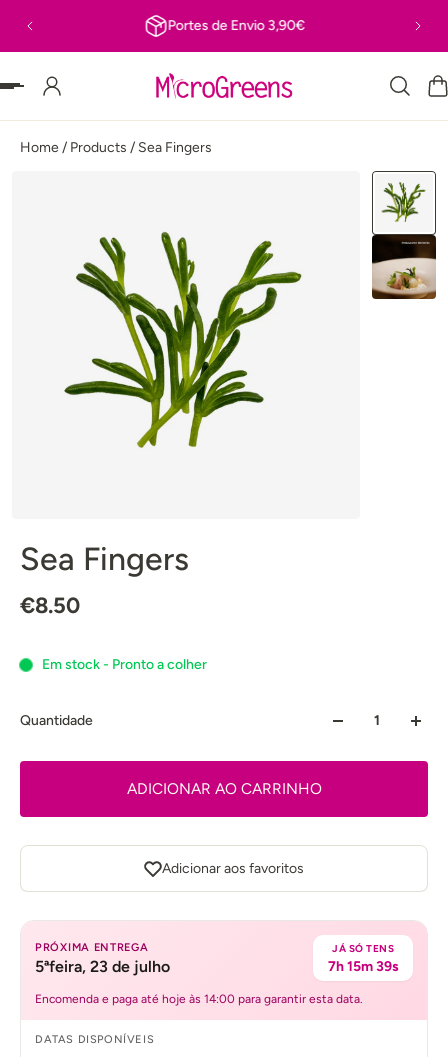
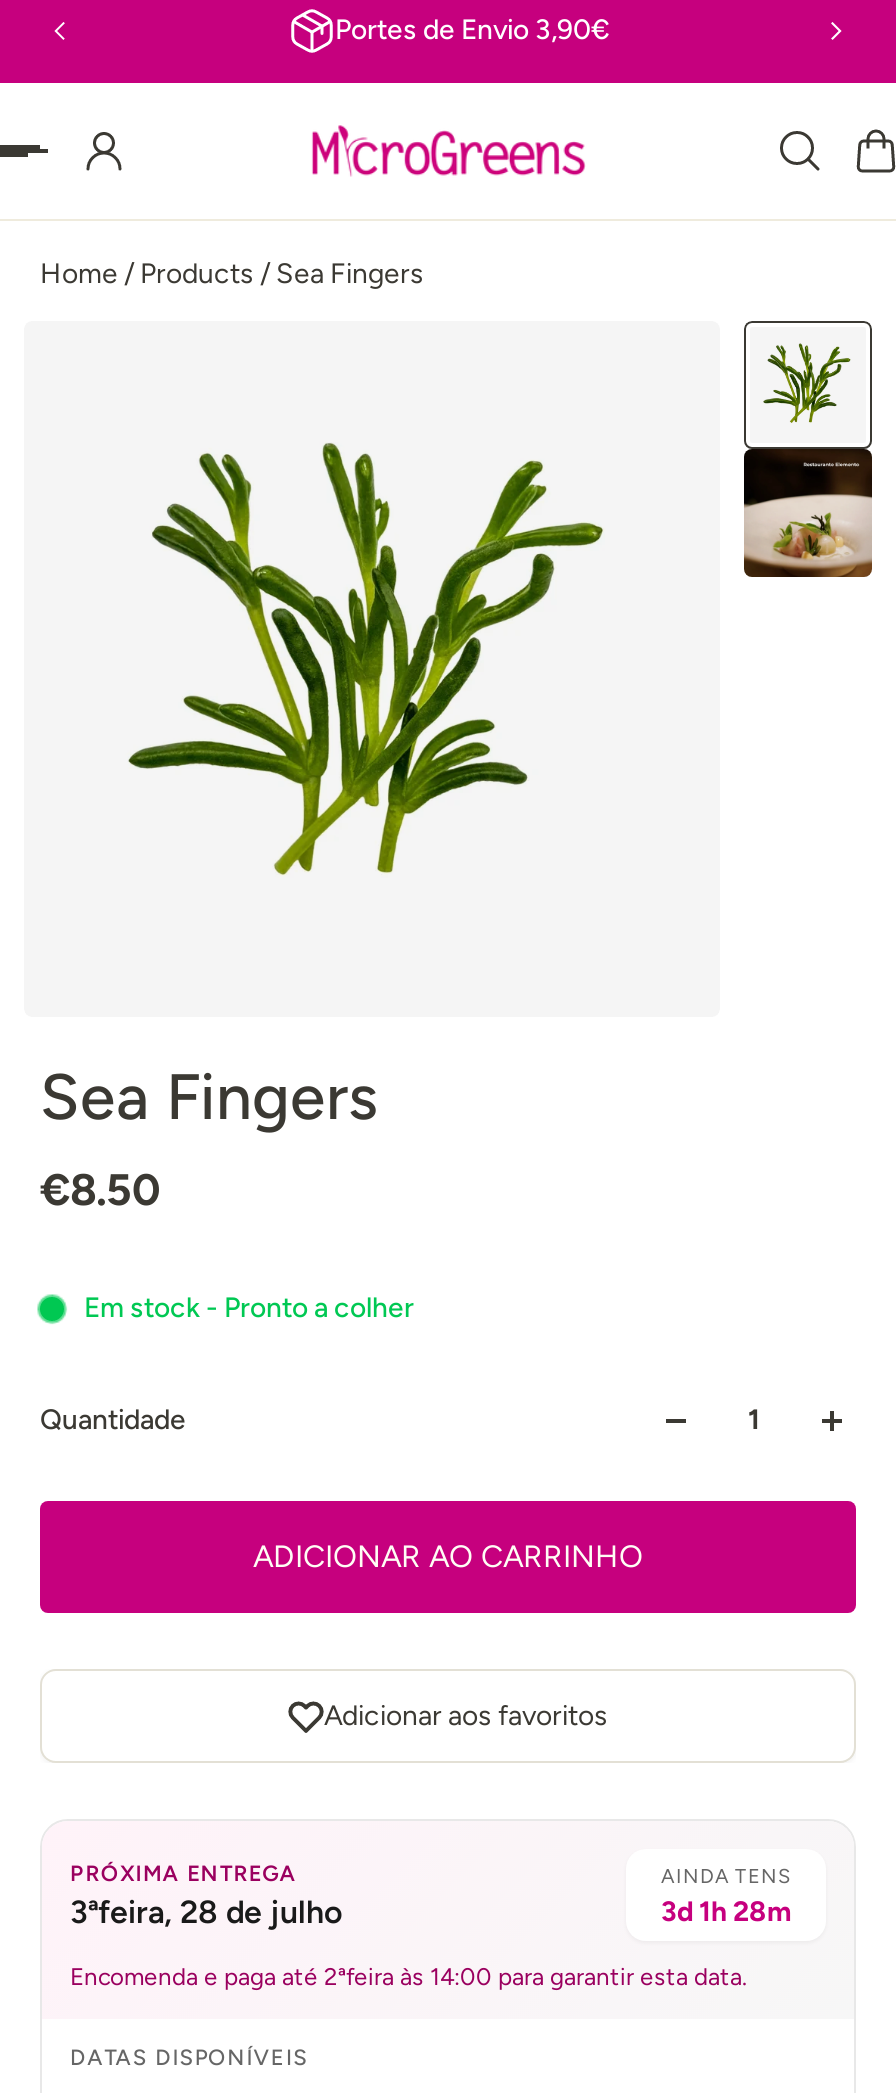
- JÁ SÓ TENS
- 7h 15m 39s
+ AINDA TENS
+ 3d 1h 28m

- 5ªfeira, 23 de julho
+ 3ªfeira, 28 de julho

- Encomenda e paga até hoje às 14:00 para garantir esta data.
+ Encomenda e paga até 2ªfeira às 14:00 para garantir esta data.
